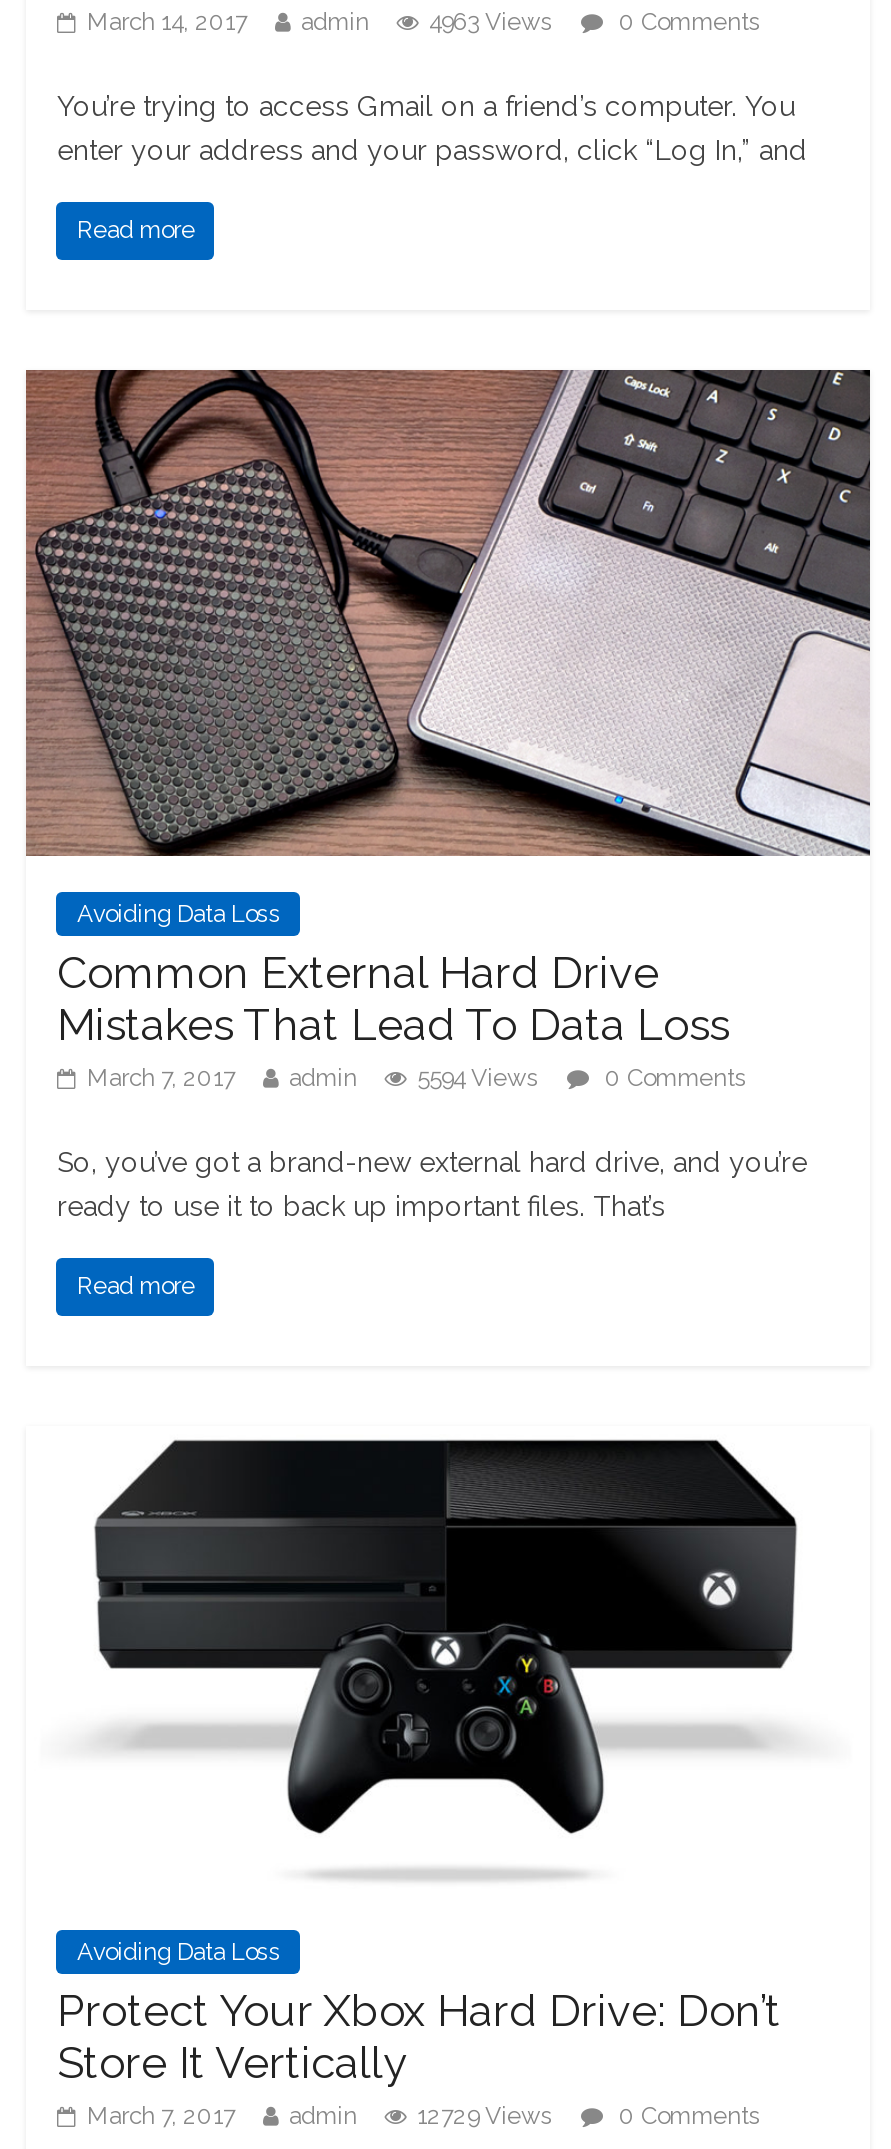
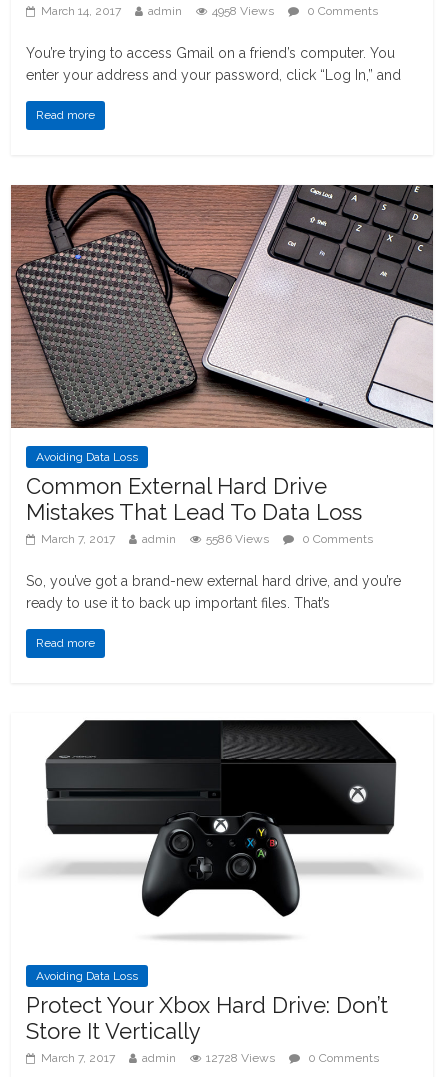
- 4963 Views
+ 4958 Views

- 5594 Views
+ 5586 Views

- 12729 Views
+ 12728 Views
